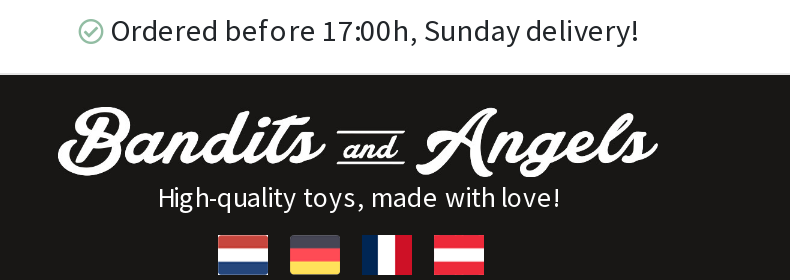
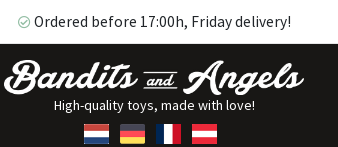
- Ordered before 17:00h, Sunday delivery!
+ Ordered before 17:00h, Friday delivery!
